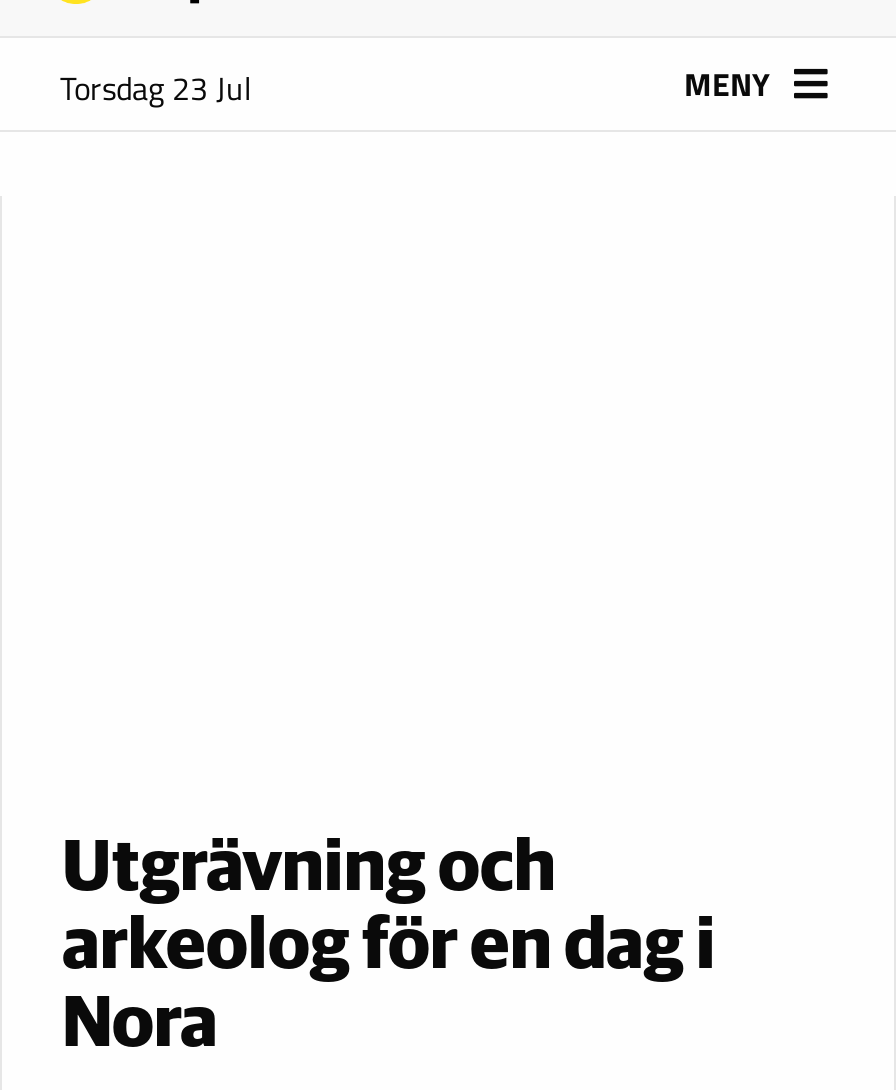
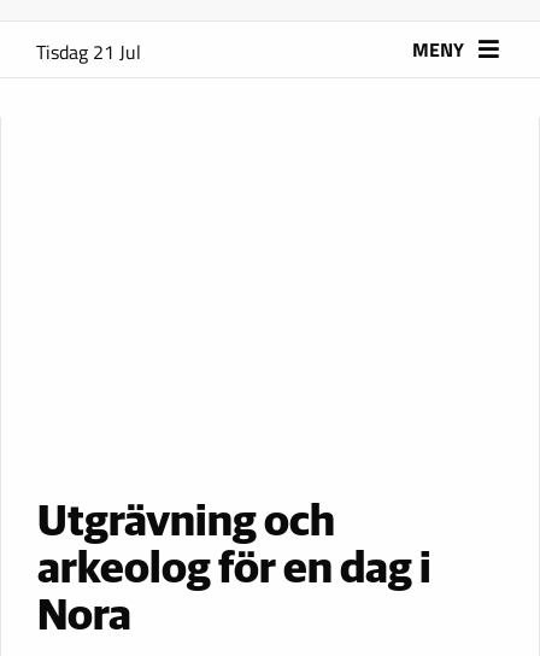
- Torsdag 23 Jul
+ Tisdag 21 Jul
